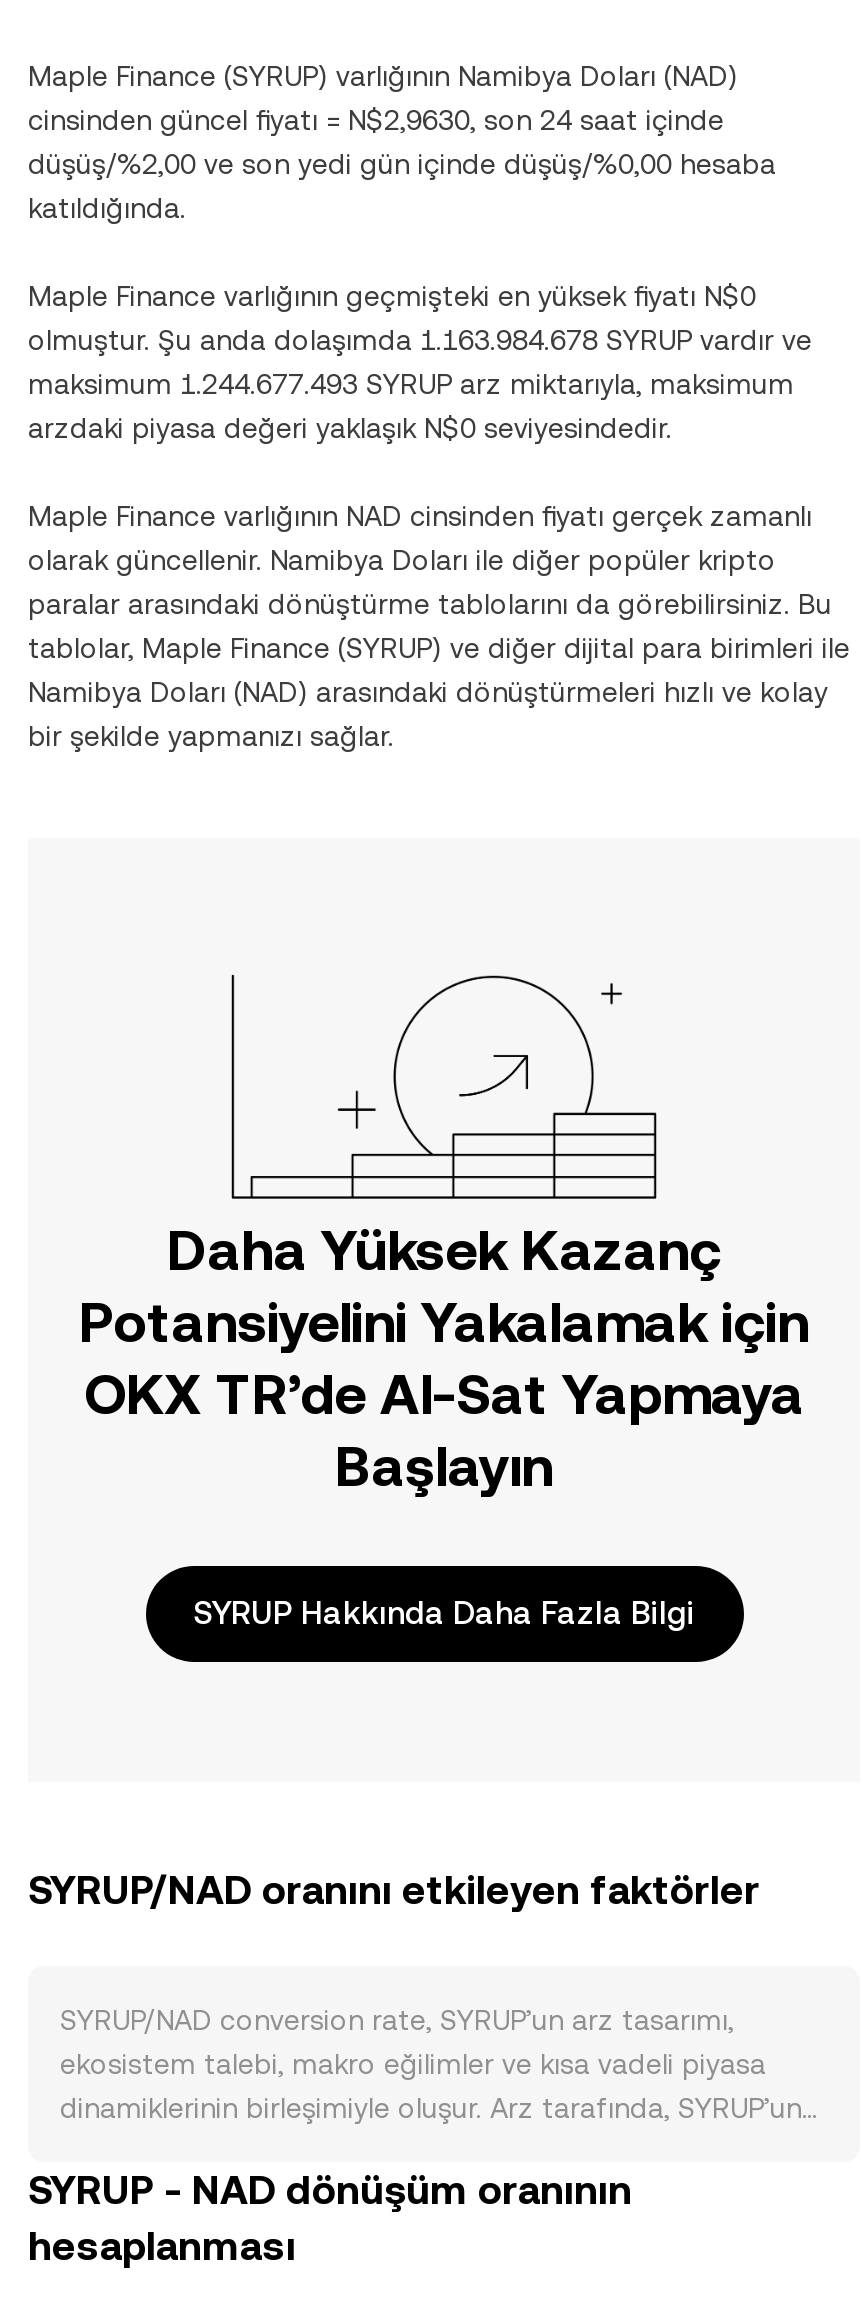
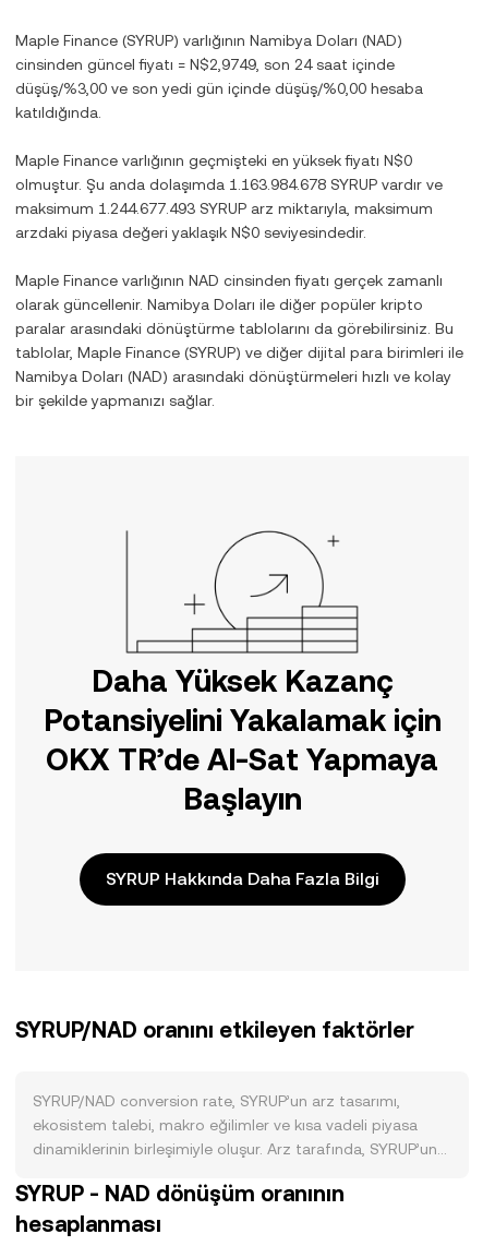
- cinsinden güncel fiyatı = N$2,9630, son 24 saat içinde
+ cinsinden güncel fiyatı = N$2,9749, son 24 saat içinde

- düşüş/%2,00 ve son yedi gün içinde düşüş/%0,00 hesaba
+ düşüş/%3,00 ve son yedi gün içinde düşüş/%0,00 hesaba
